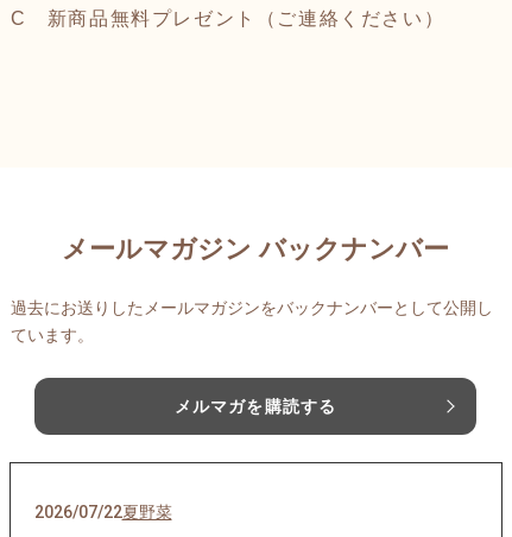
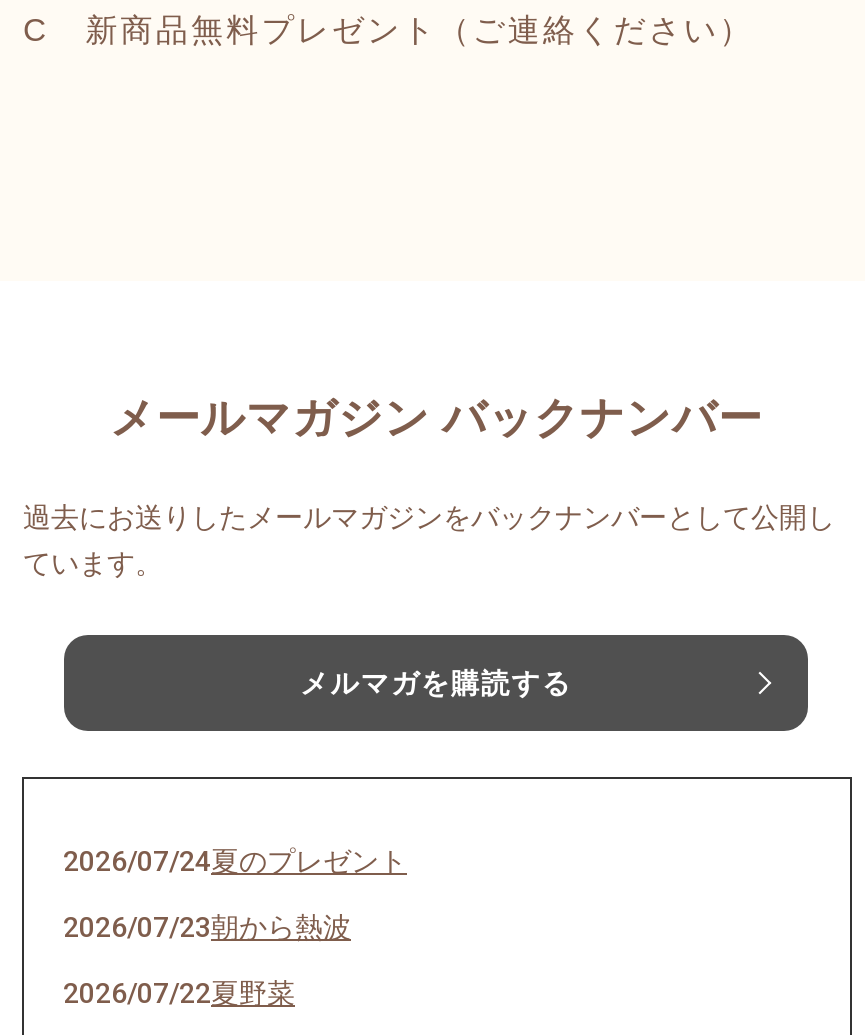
+ 2026/07/24夏のプレゼント
+ 2026/07/23朝から熱波
